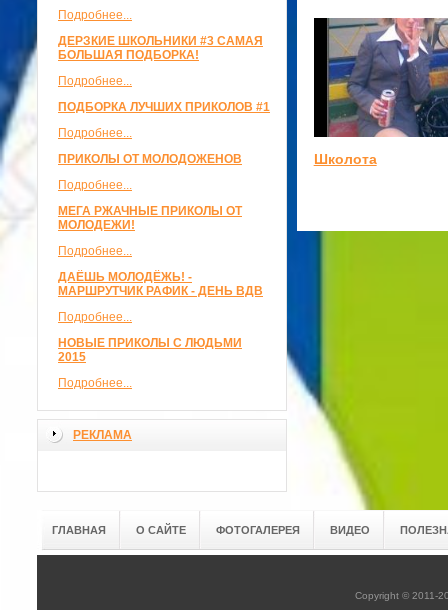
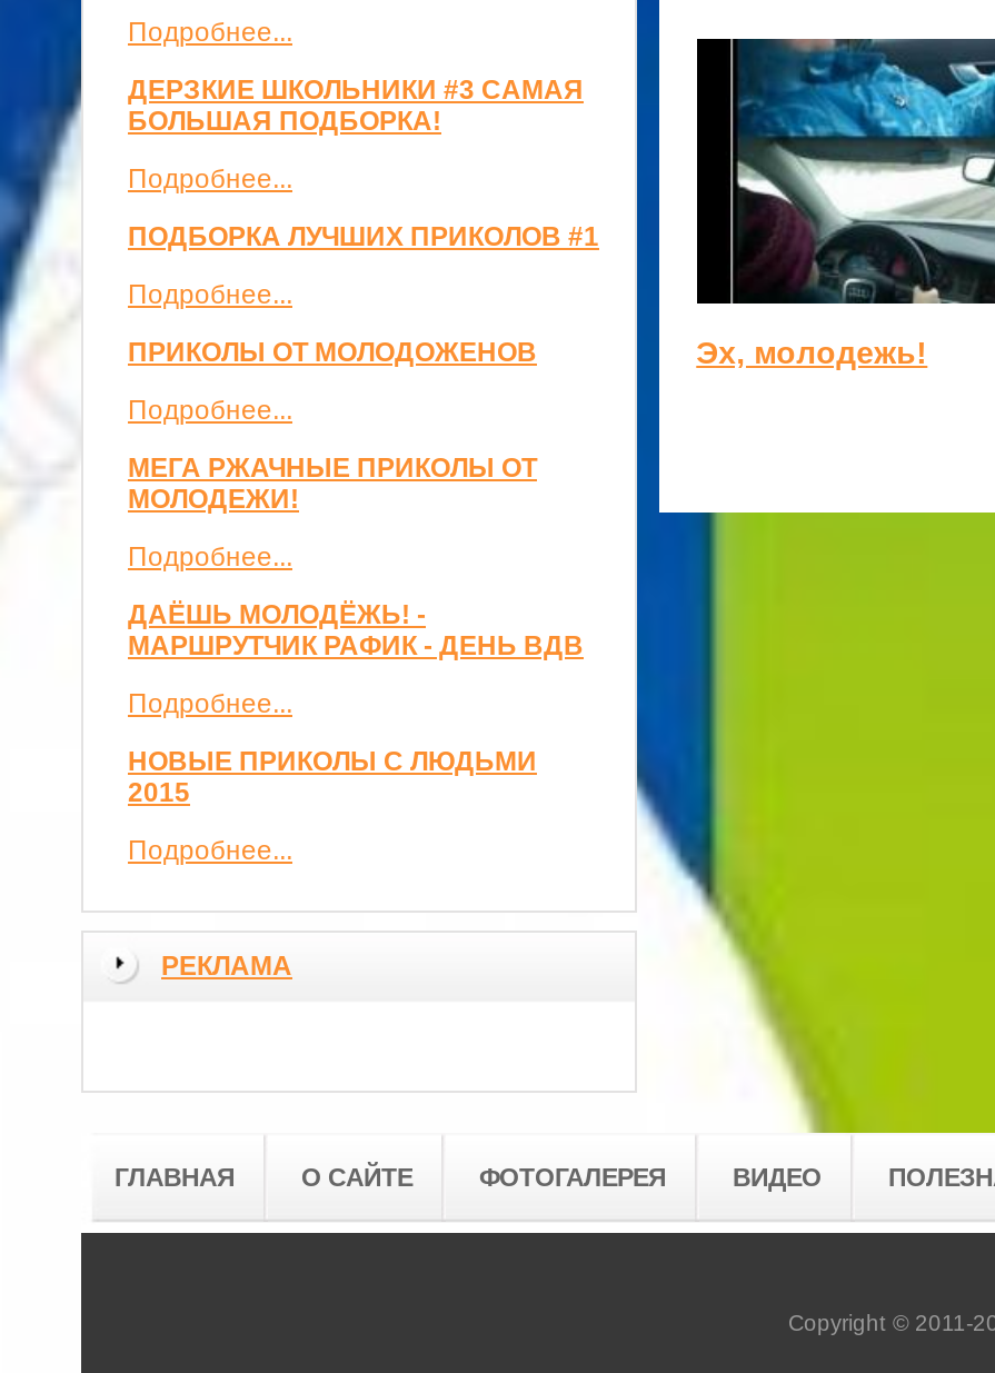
- [image]
- Школота
+ [image]
+ Эх, молодежь!
